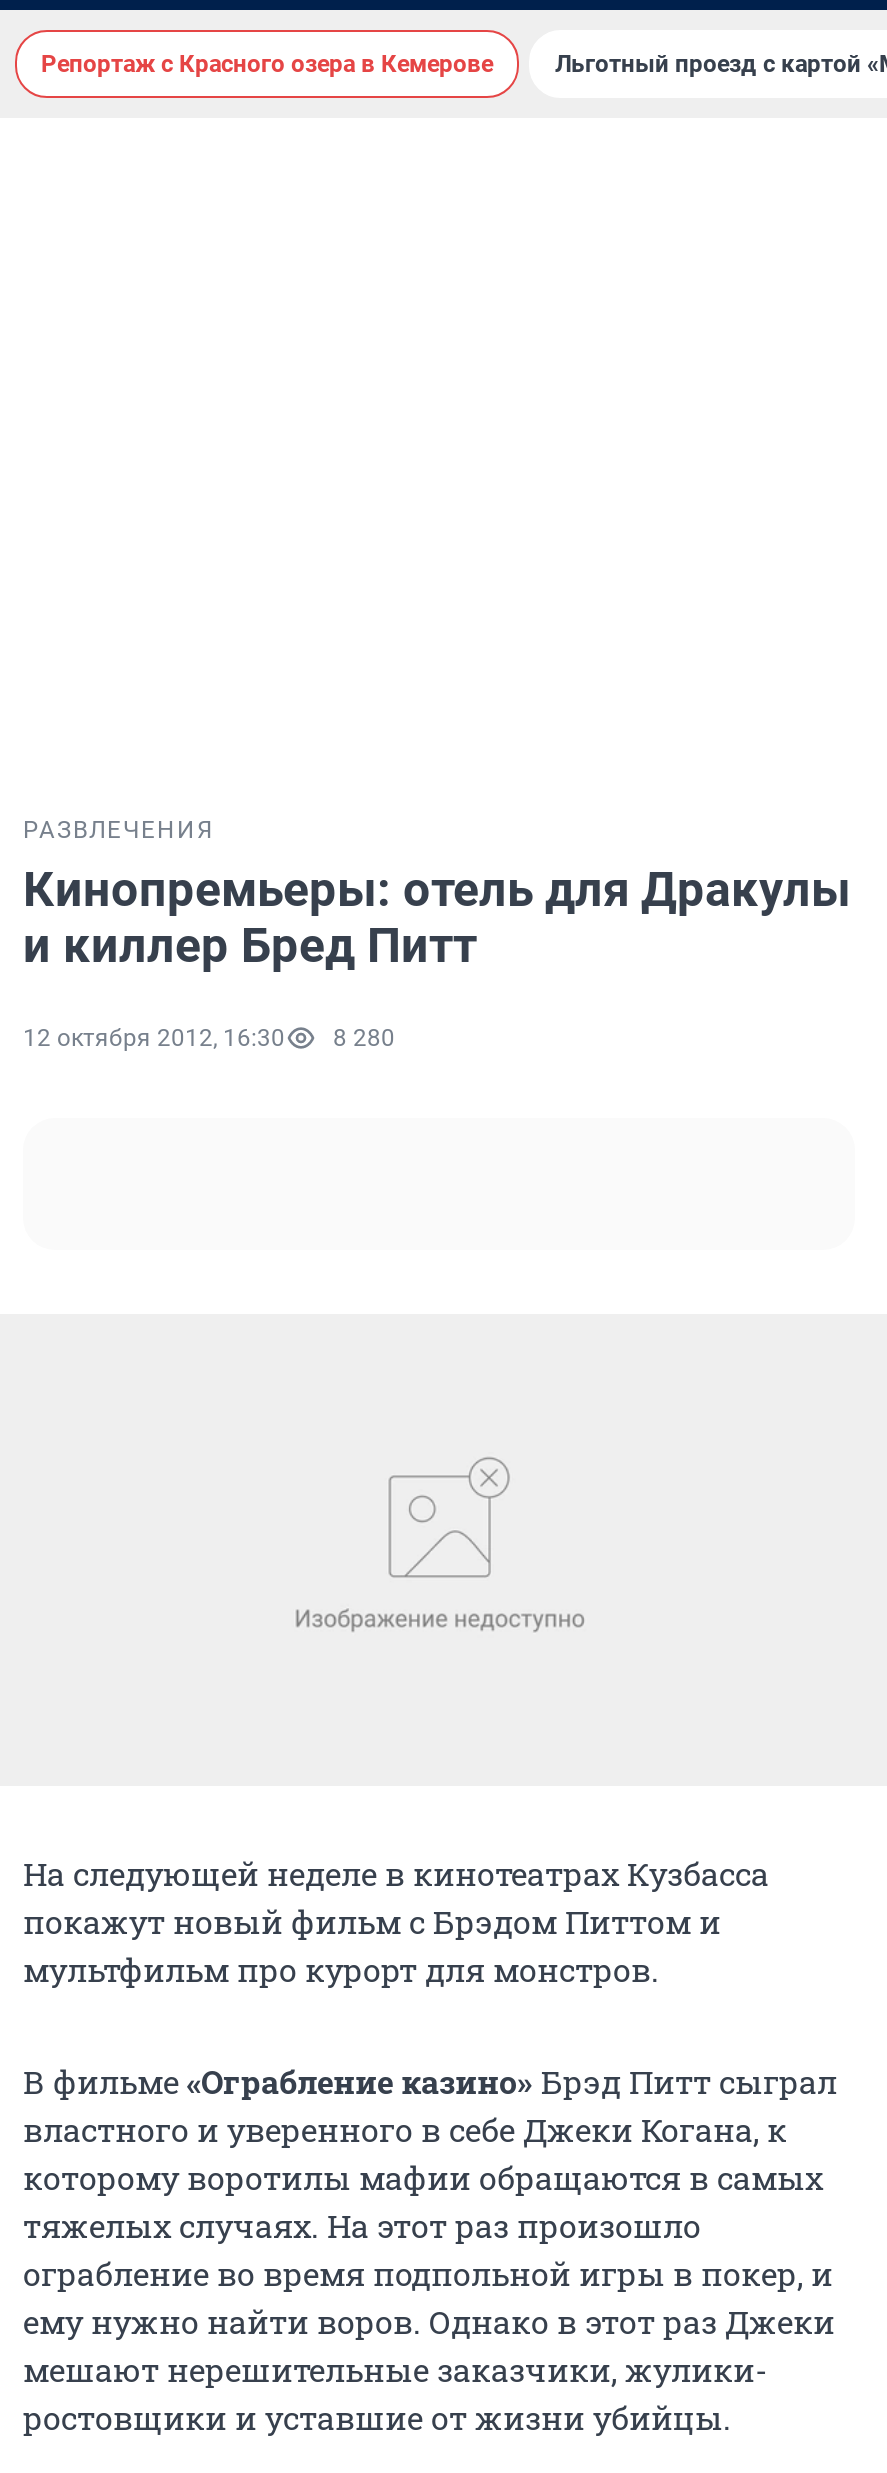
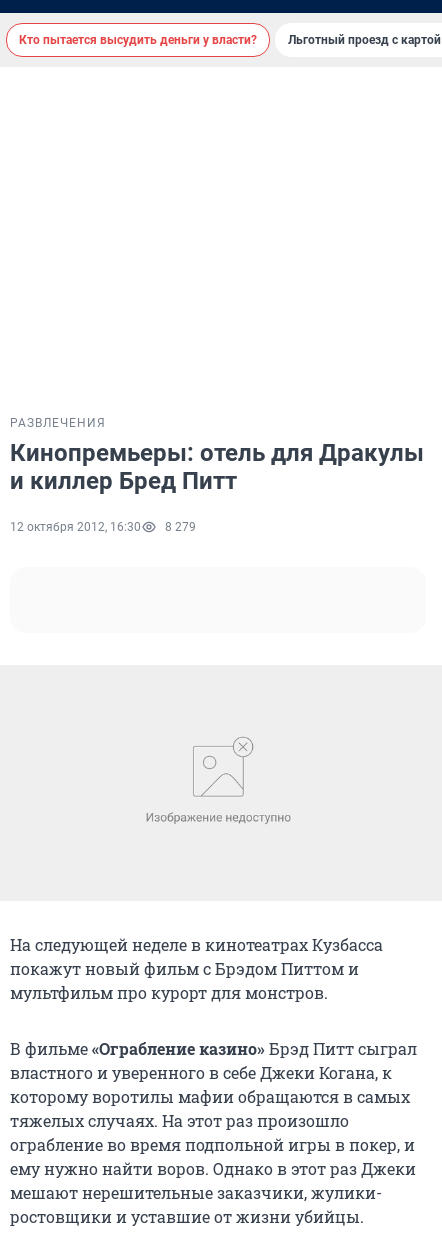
- Репортаж с Красного озера в Кемерове
+ Кто пытается высудить деньги у власти?

- 12 октября 2012, 16:30 8 280
+ 12 октября 2012, 16:30 8 279
